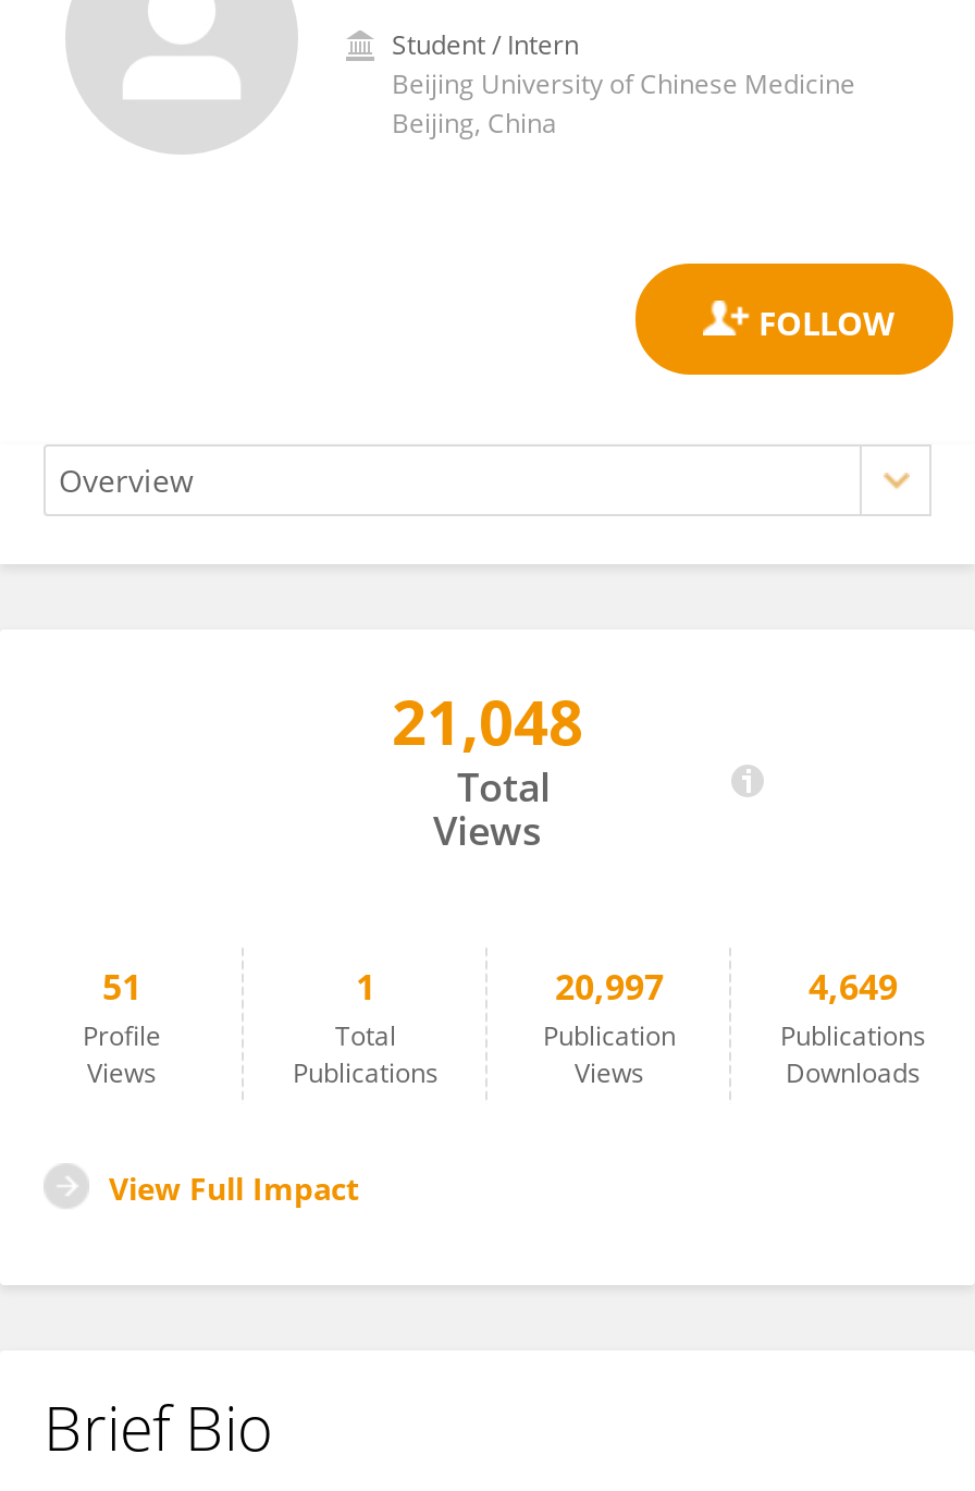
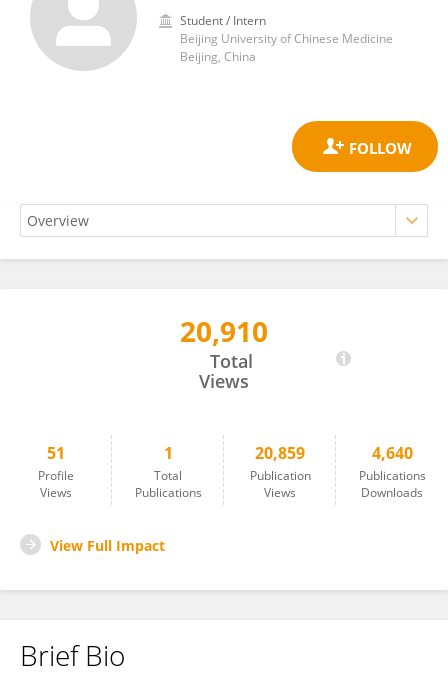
- 21,048
+ 20,910

- 20,997
+ 20,859

- 4,649
+ 4,640
